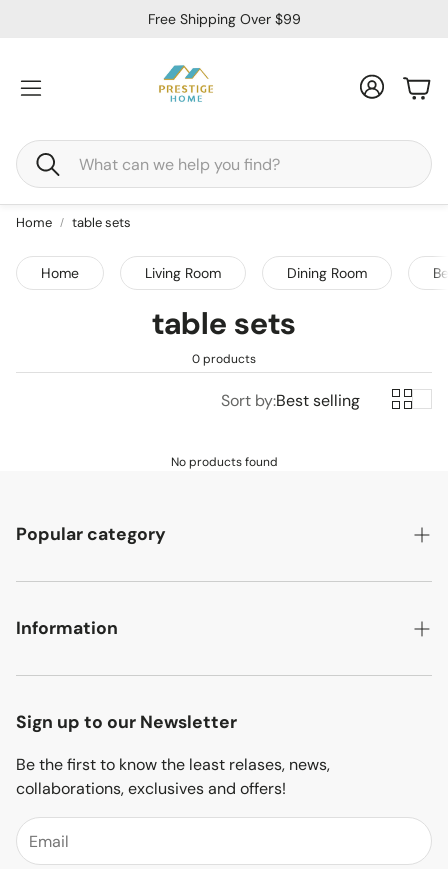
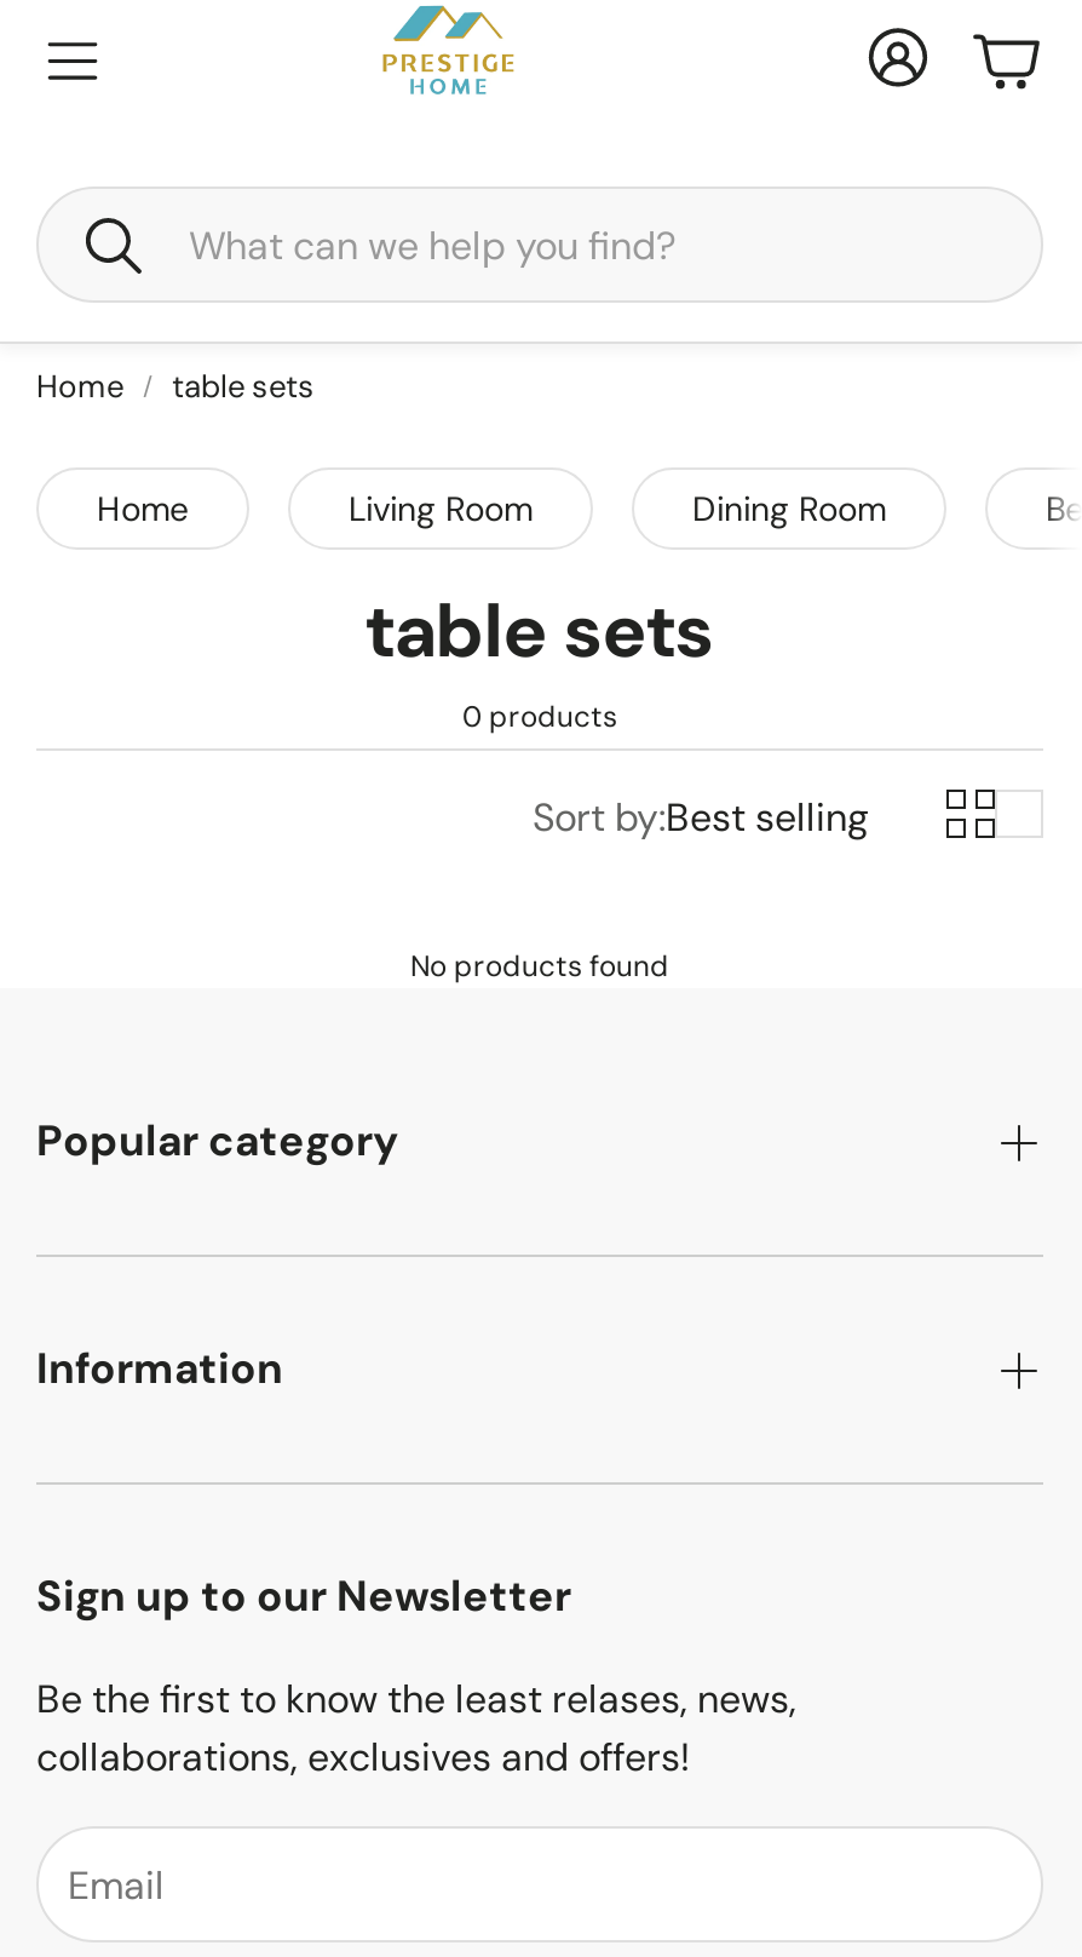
- Free Shipping Over $99
